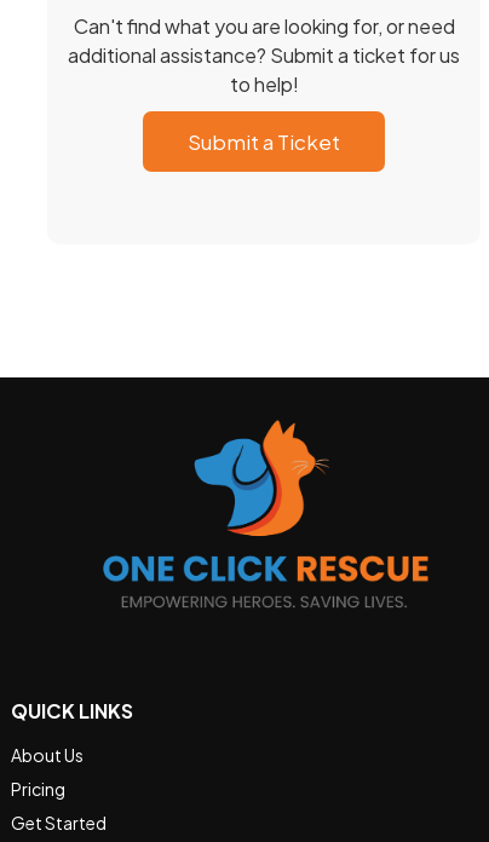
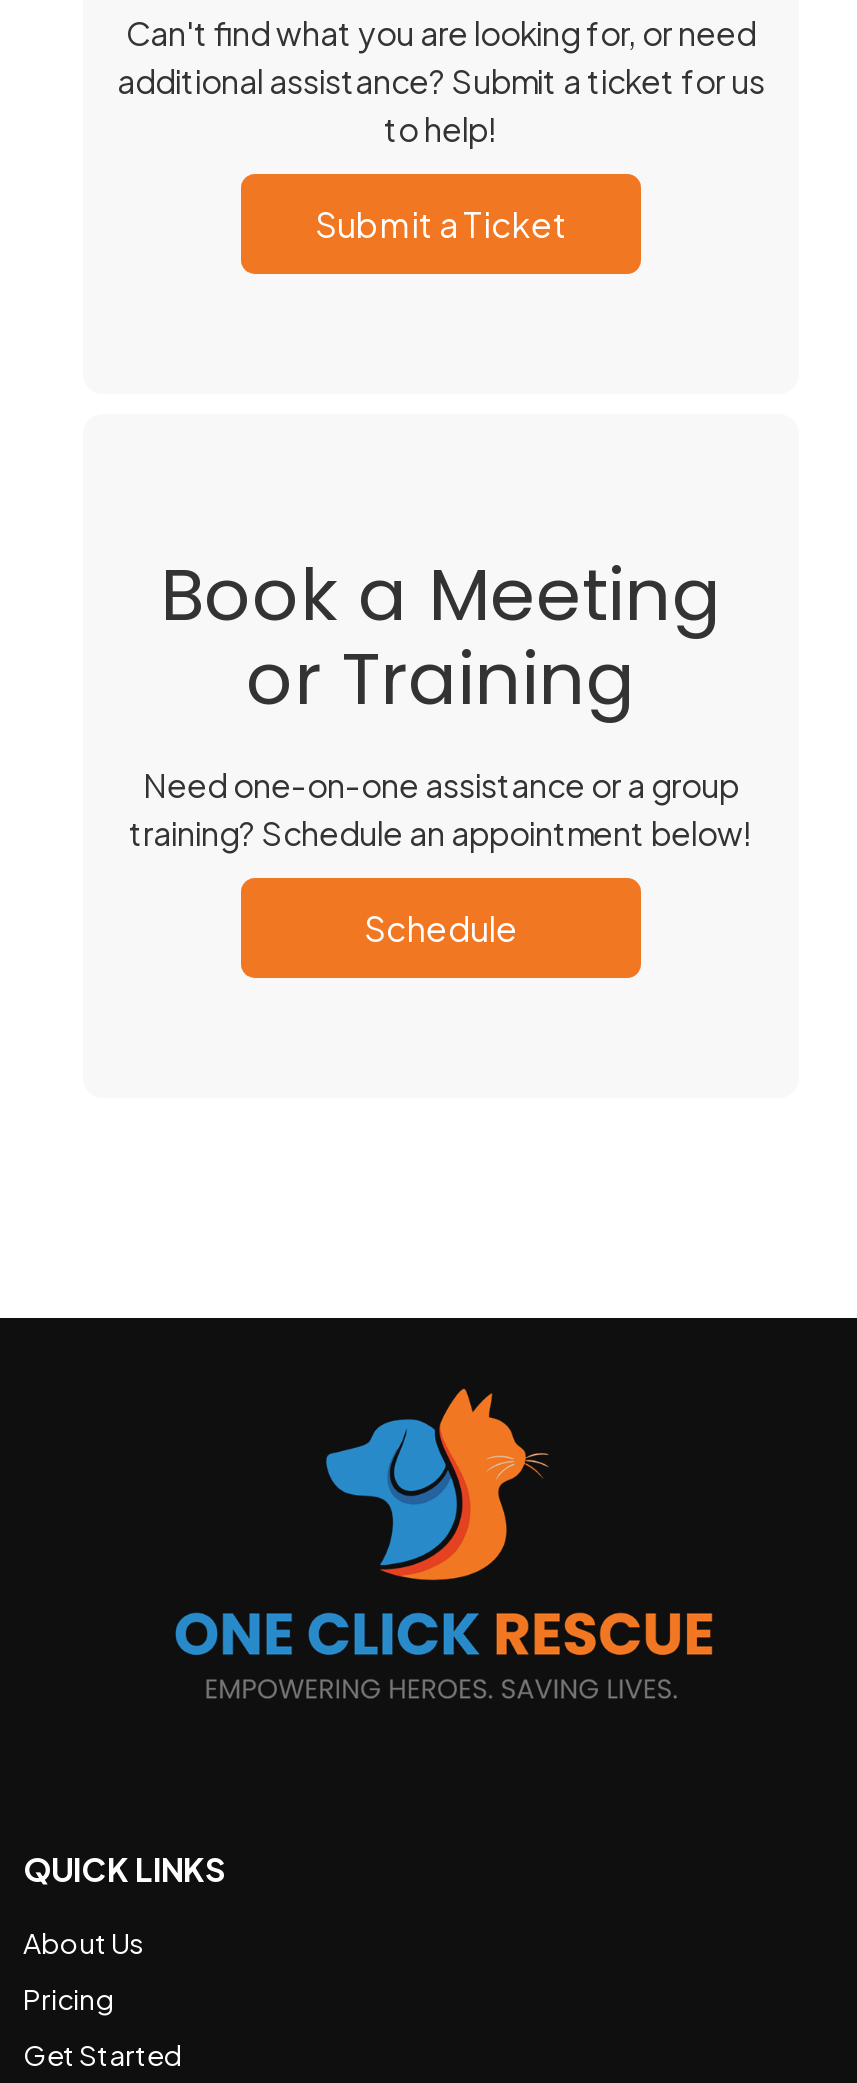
+ Book a Meeting
+ or Training
+ Need one-on-one assistance or a group
+ training? Schedule an appointment below!
+ Schedule
